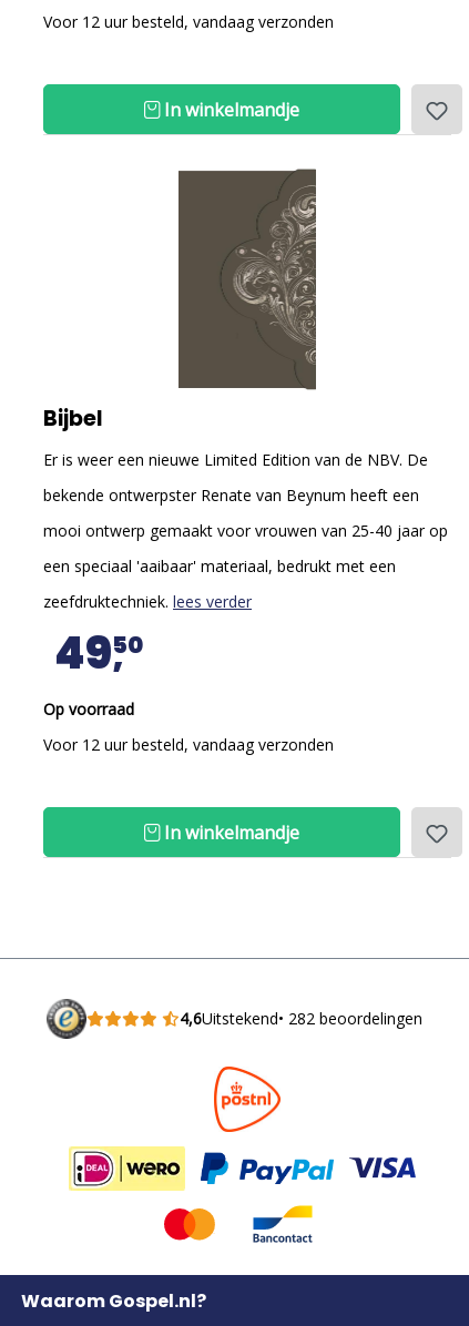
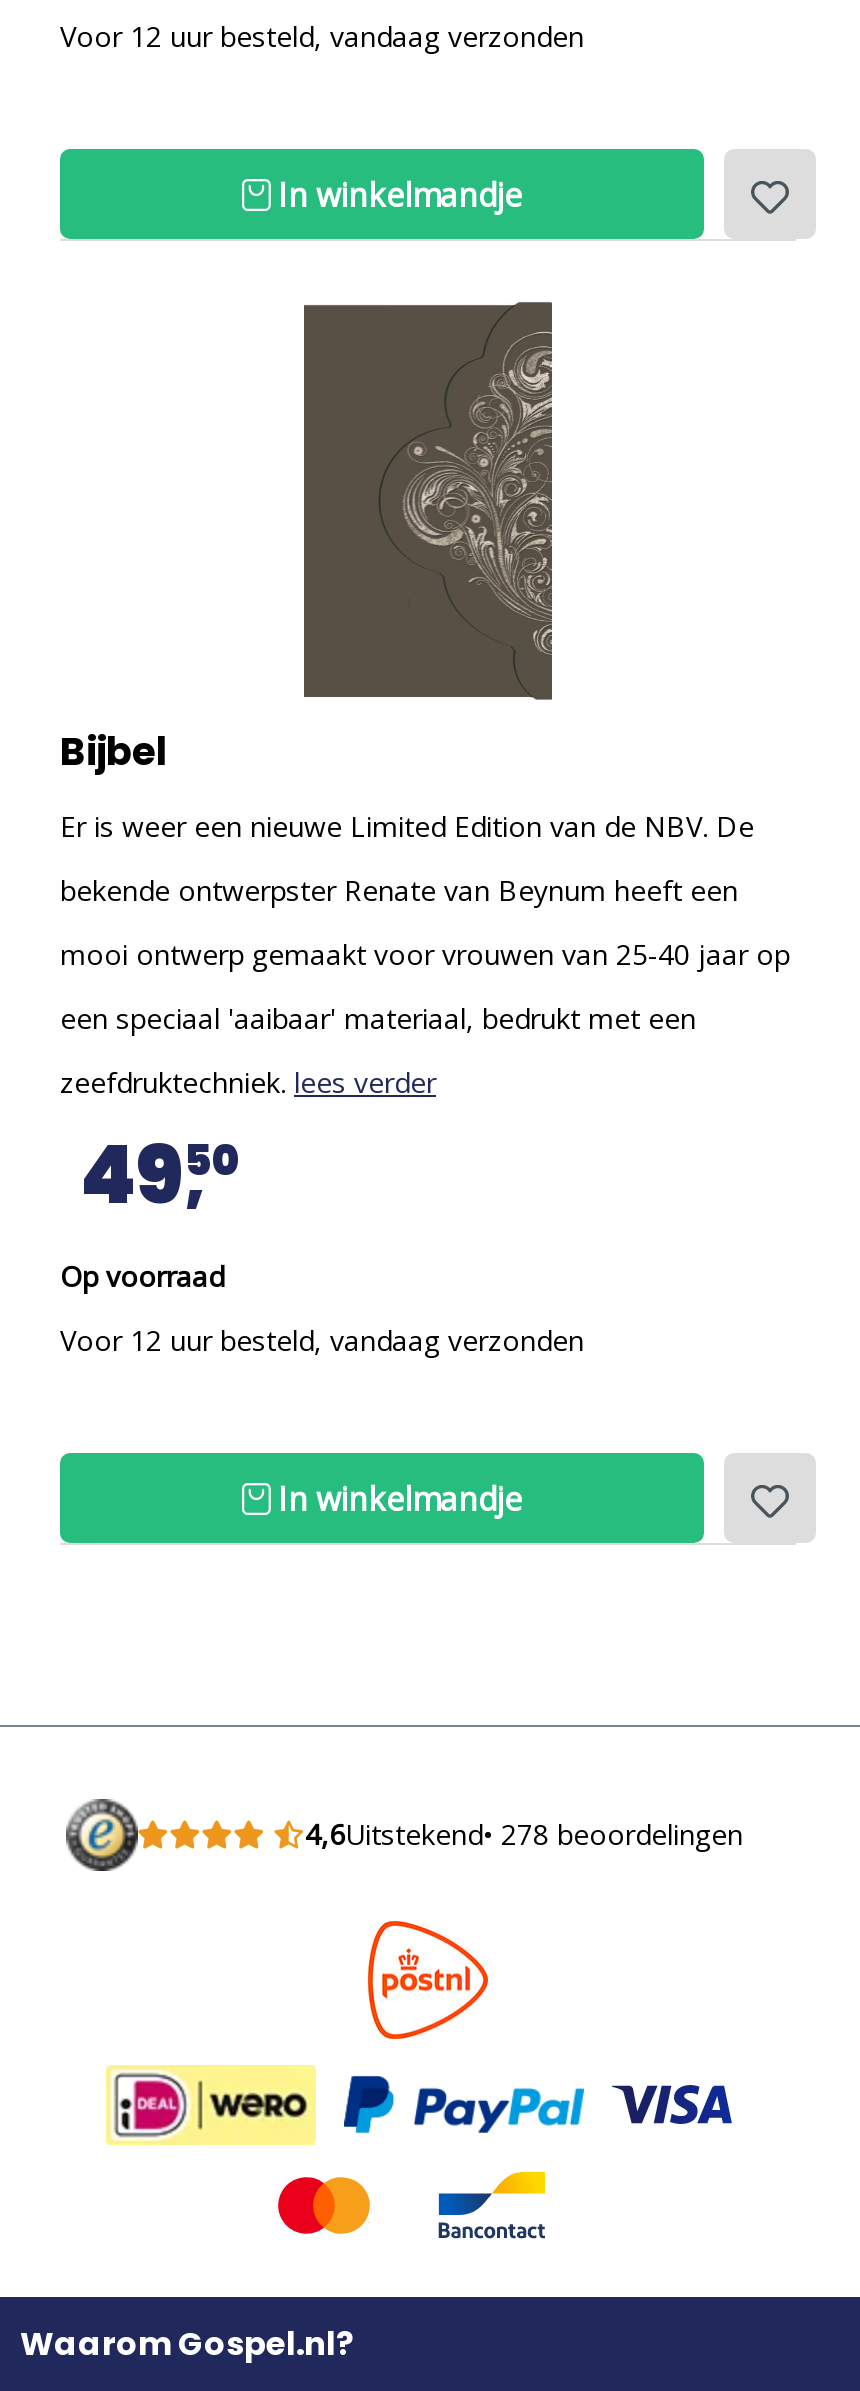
- 4,6Uitstekend • 282 beoordelingen
+ 4,6Uitstekend • 278 beoordelingen
